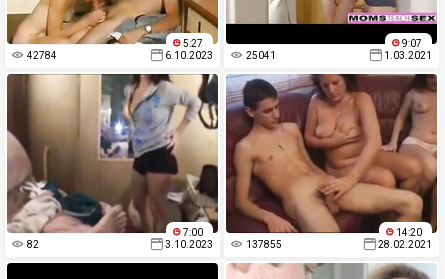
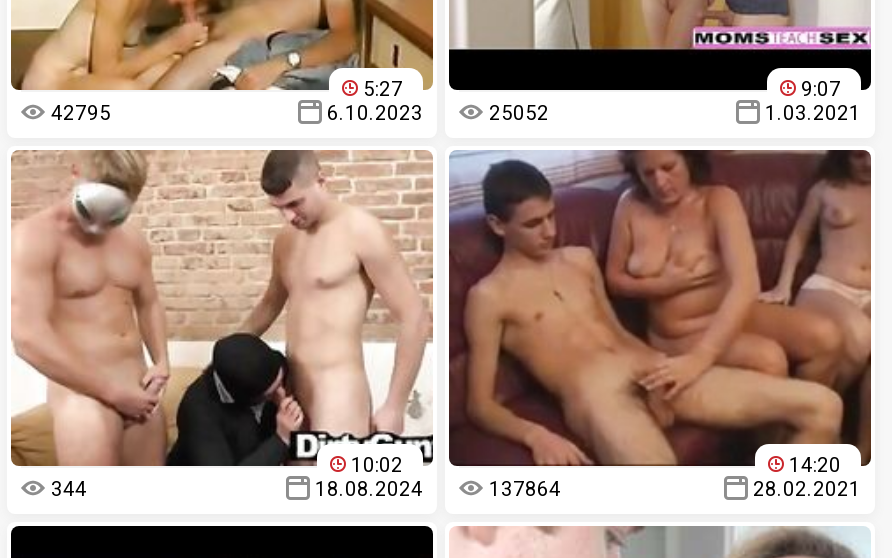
- 42784
+ 42795

- 25041
+ 25052

- [image]
- 7:00
+ [image]
+ 10:02

- 82
+ 344

- 3.10.2023
+ 18.08.2024

- 137855
+ 137864
